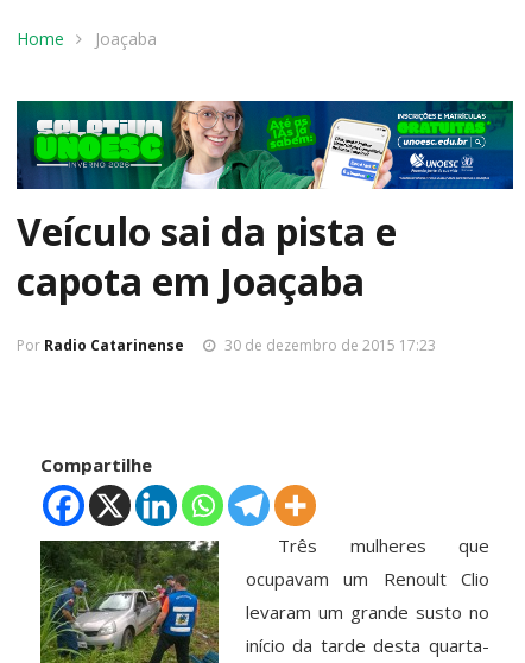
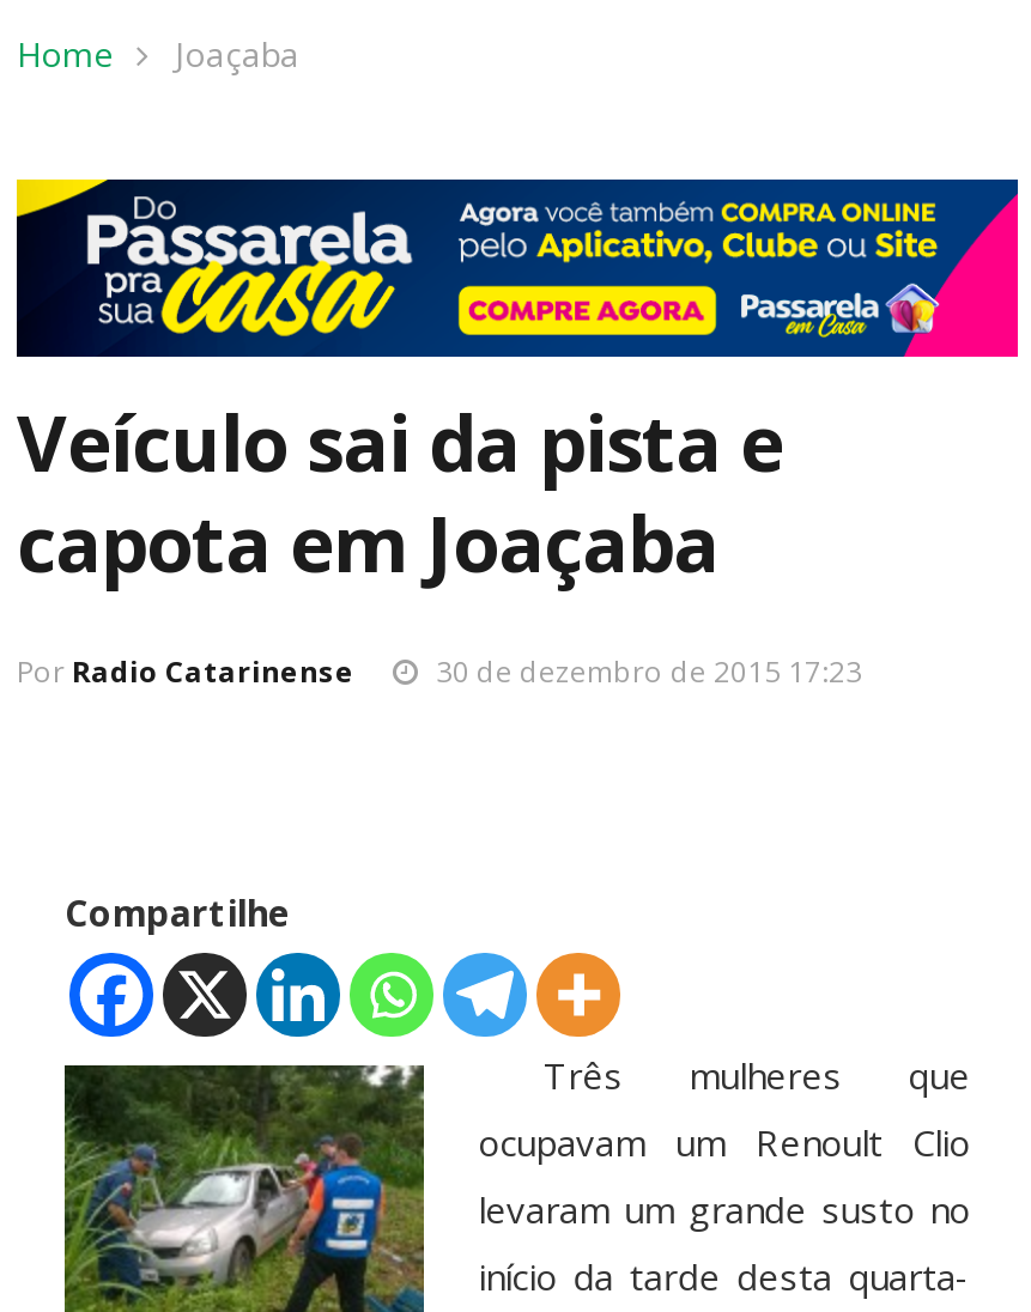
- [image]
+ [image]
